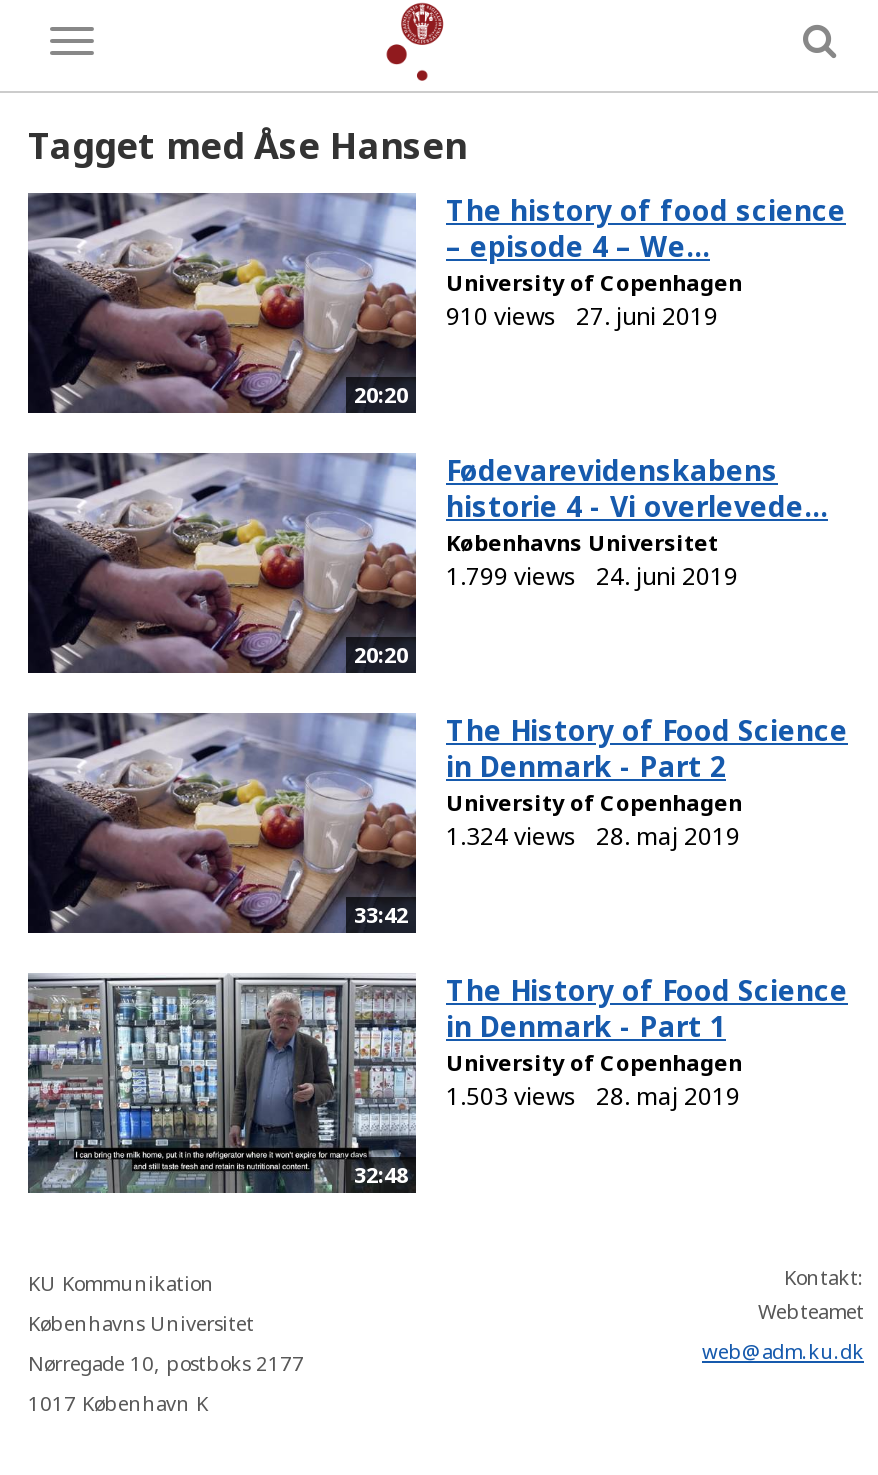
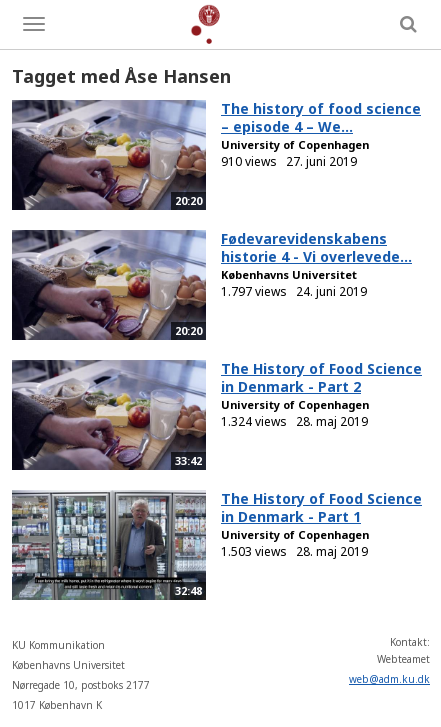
- 1.799 views 24. juni 2019
+ 1.797 views 24. juni 2019
